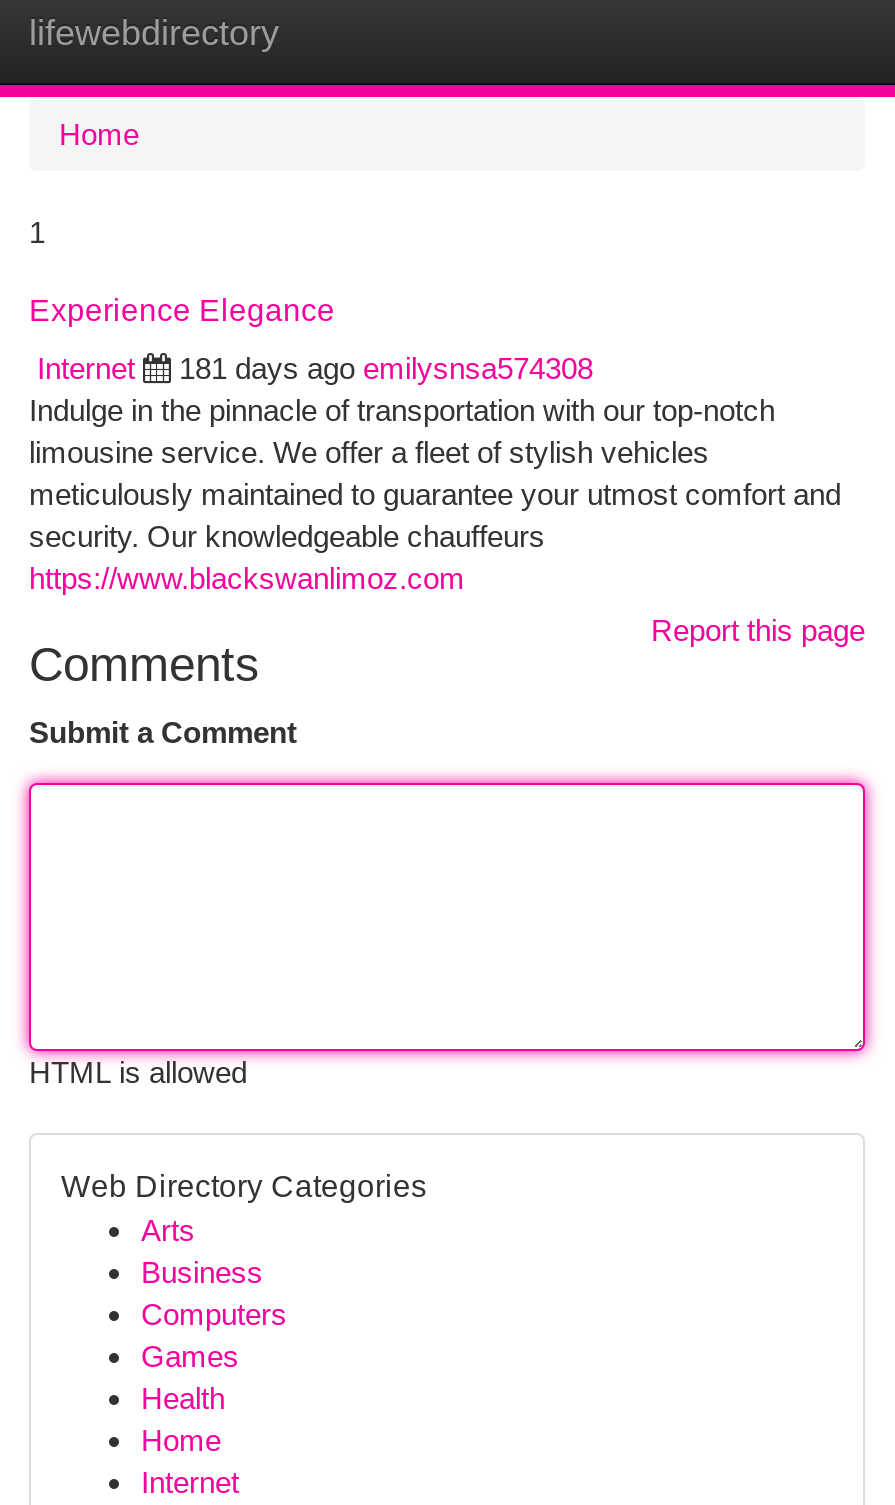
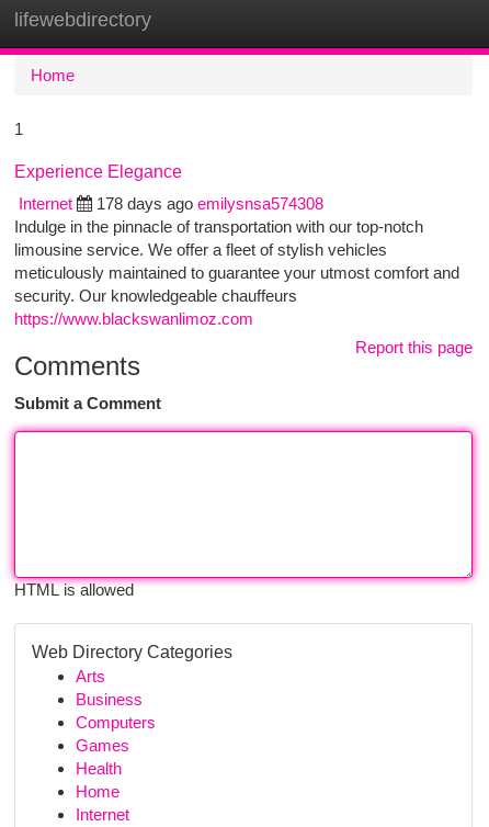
- 181 days ago emilysnsa574308
+ 178 days ago emilysnsa574308
